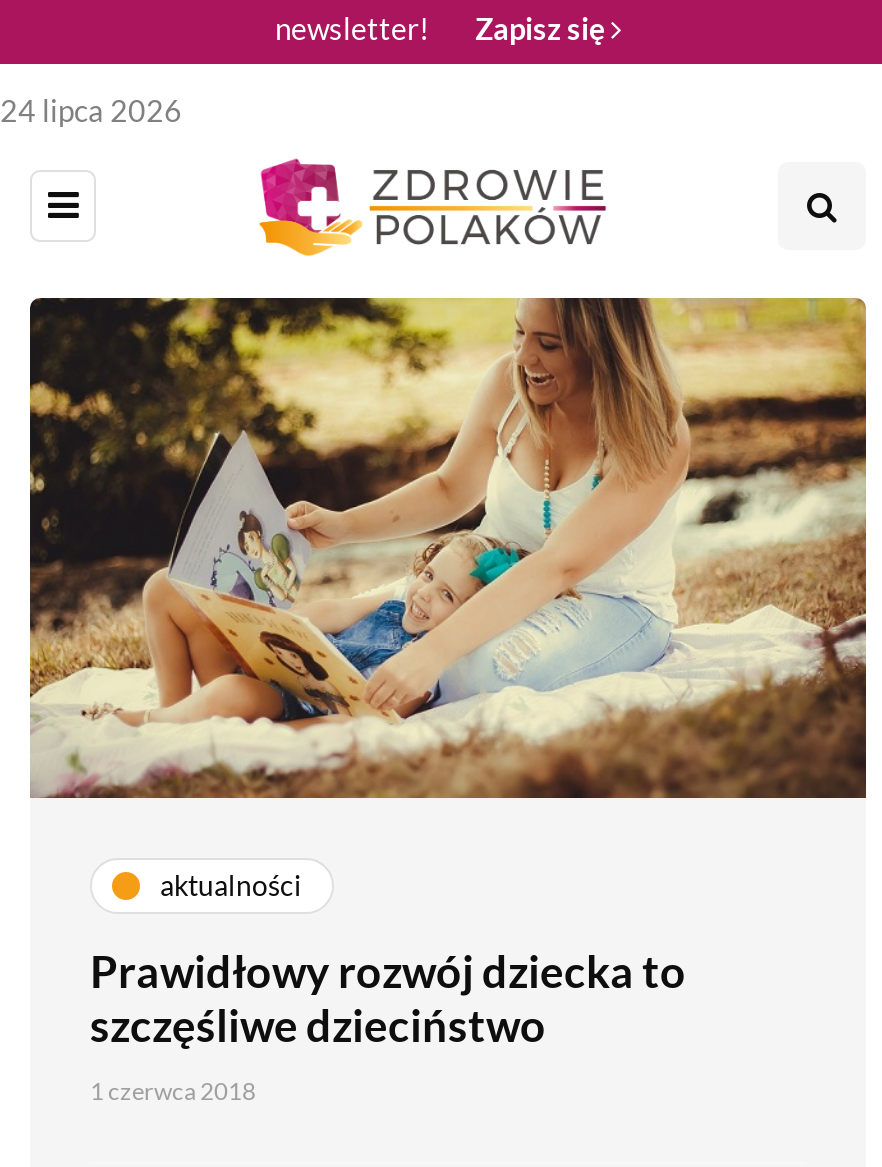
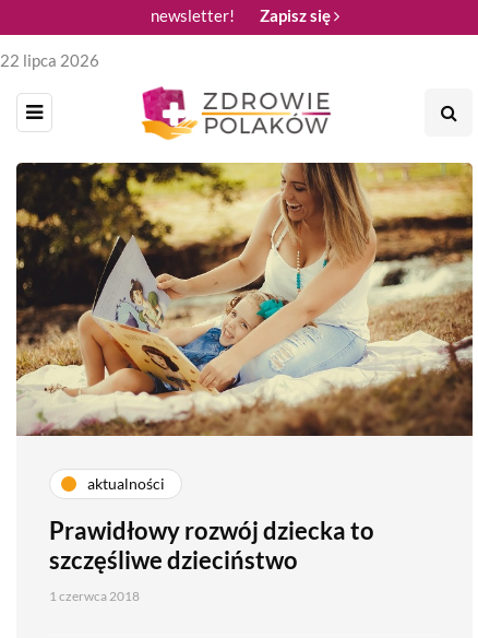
- 24 lipca 2026
+ 22 lipca 2026
